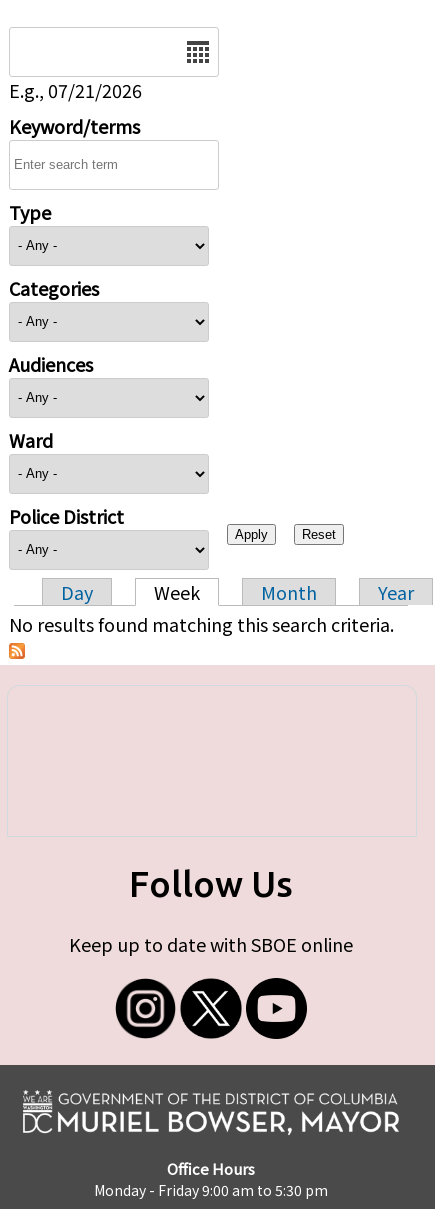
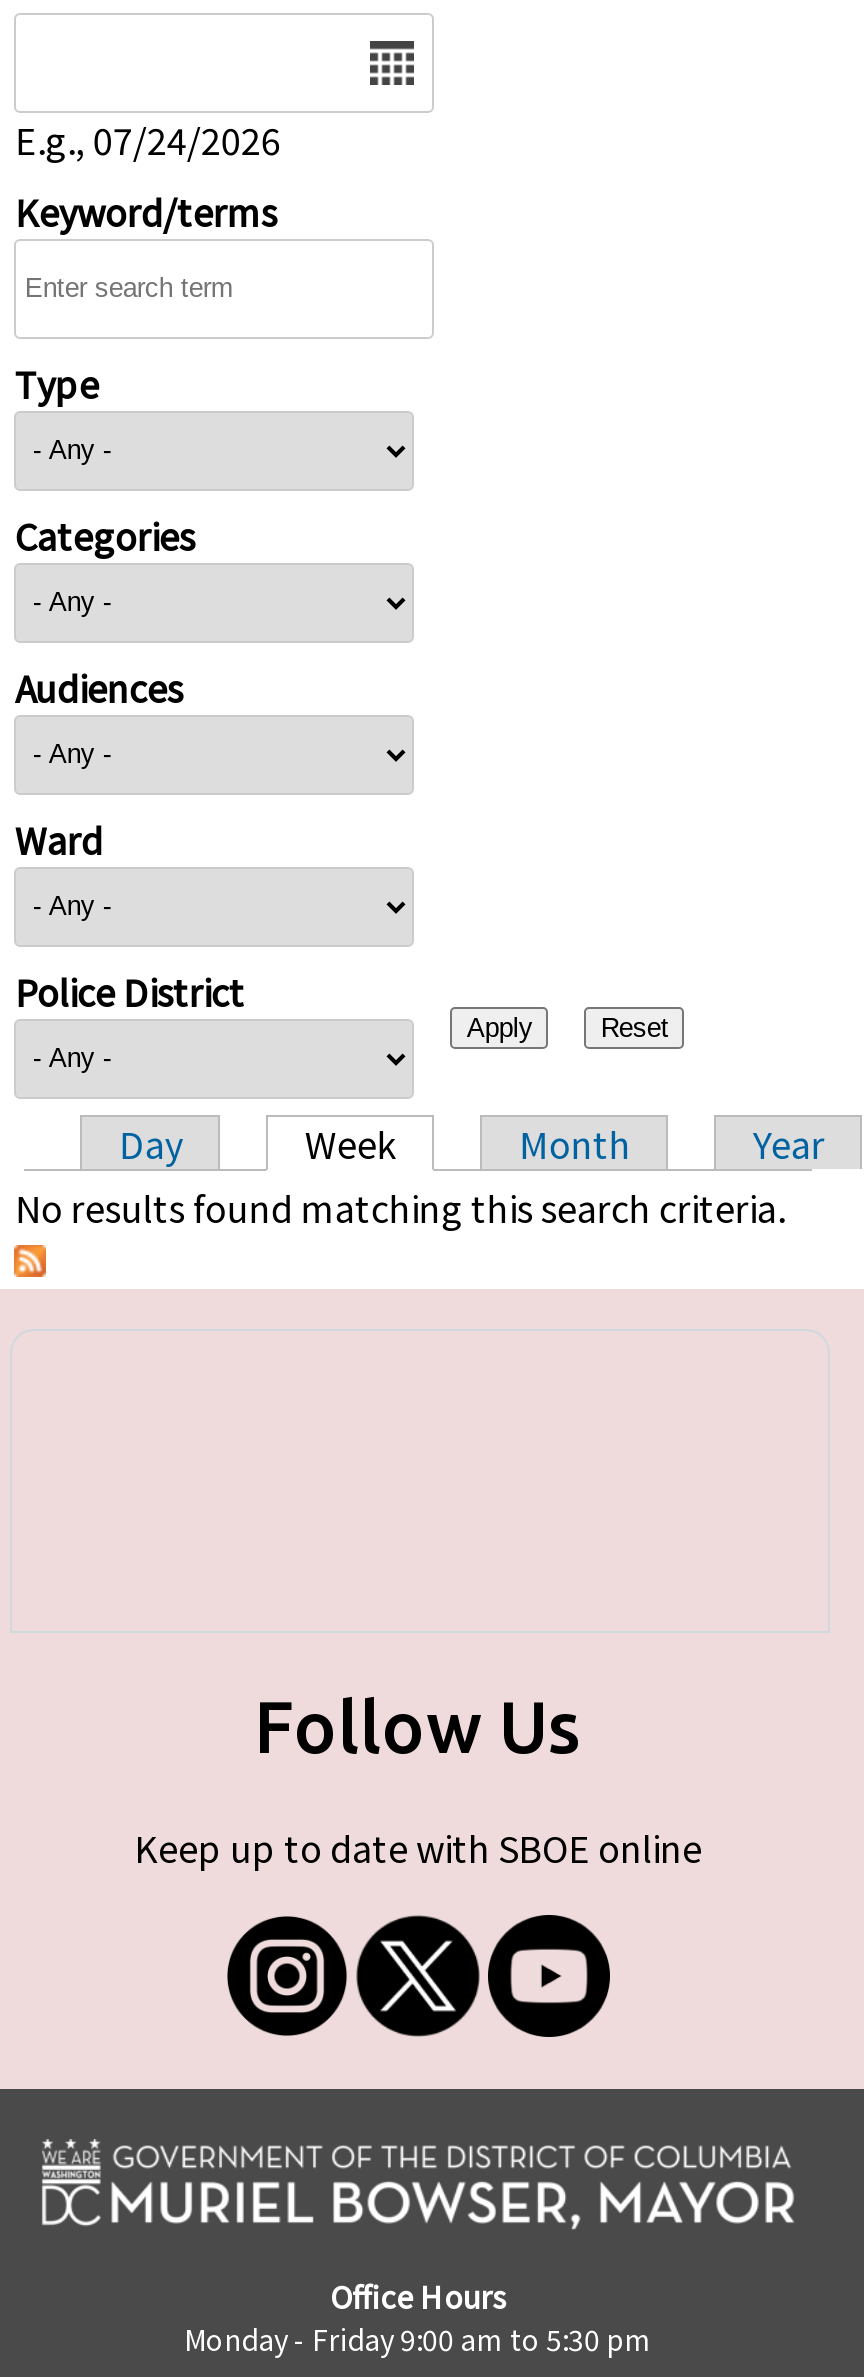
- E.g., 07/21/2026
+ E.g., 07/24/2026
